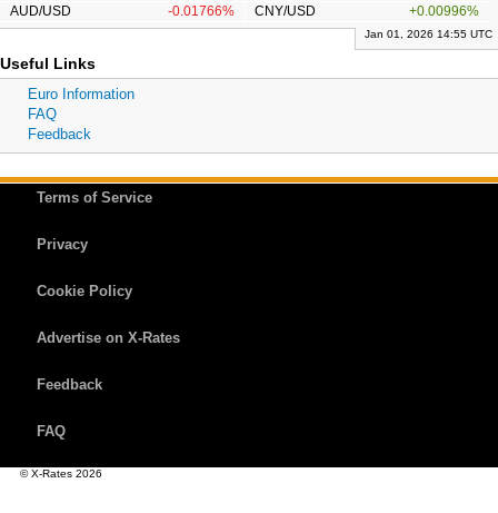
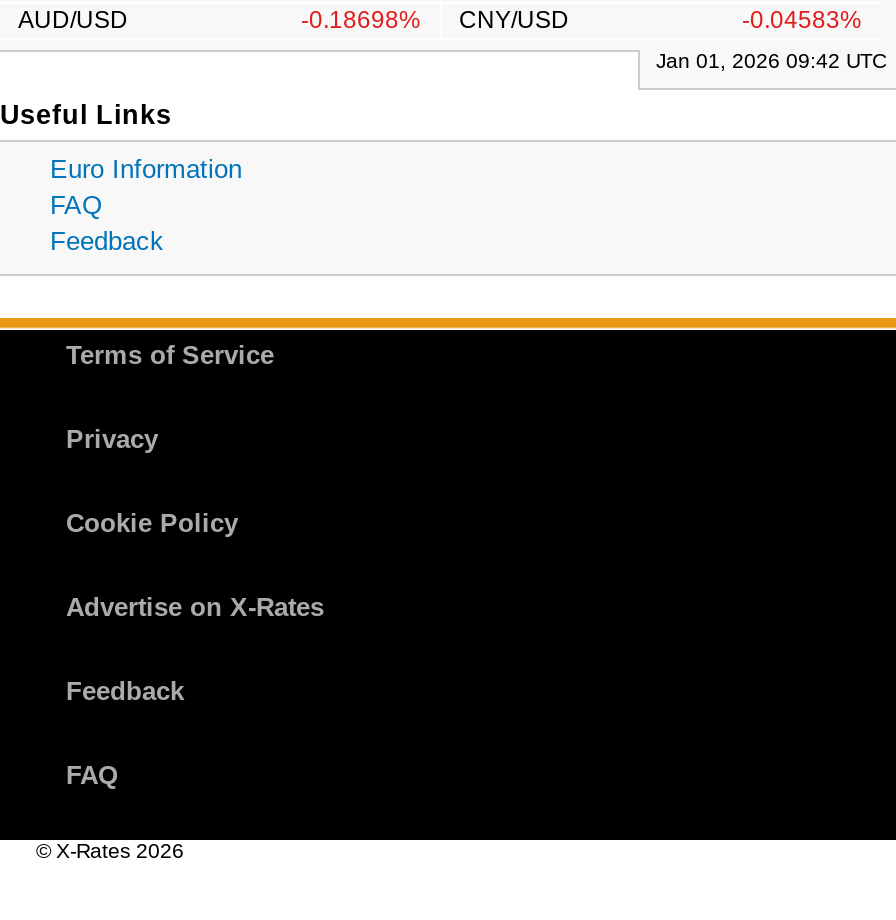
- -0.01766% CNY/USD
+ -0.18698% CNY/USD

- +0.00996%
+ -0.04583%

- Jan 01, 2026 14:55 UTC
+ Jan 01, 2026 09:42 UTC
